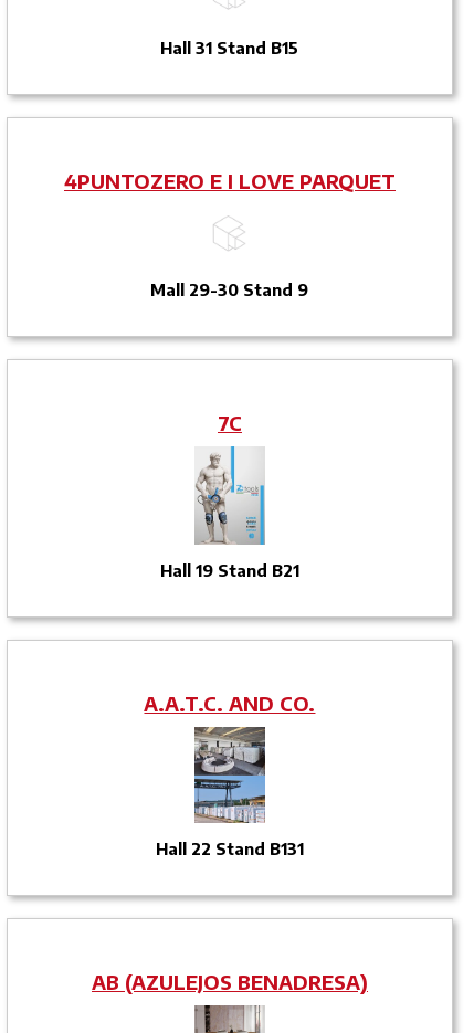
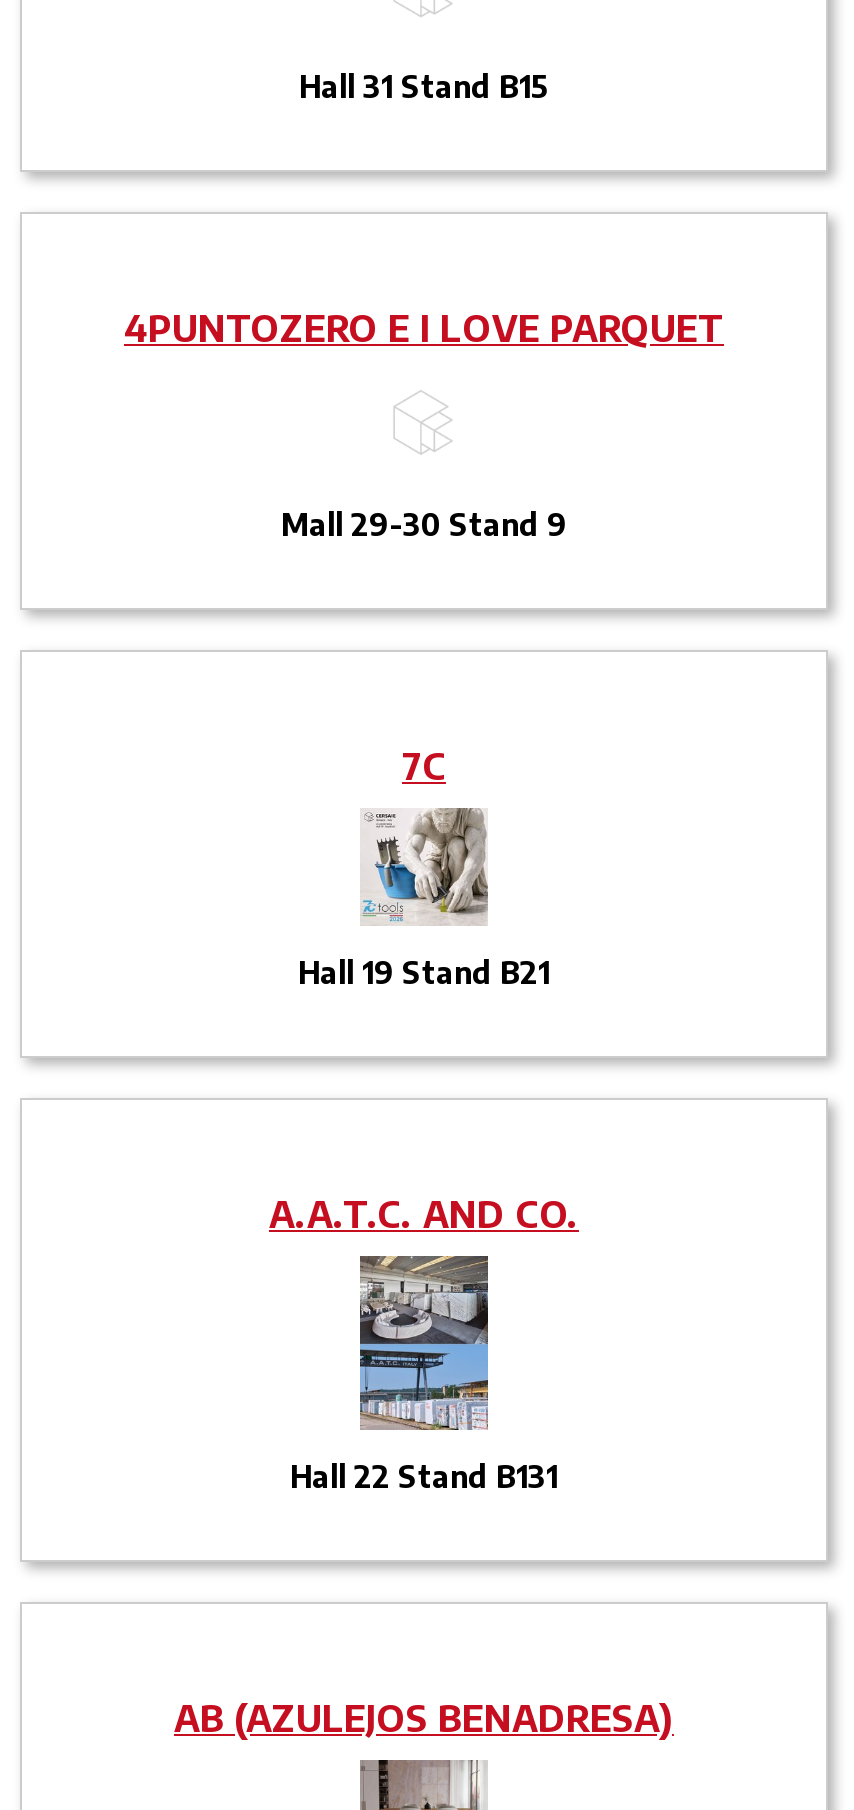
- [image]
+ [image]
